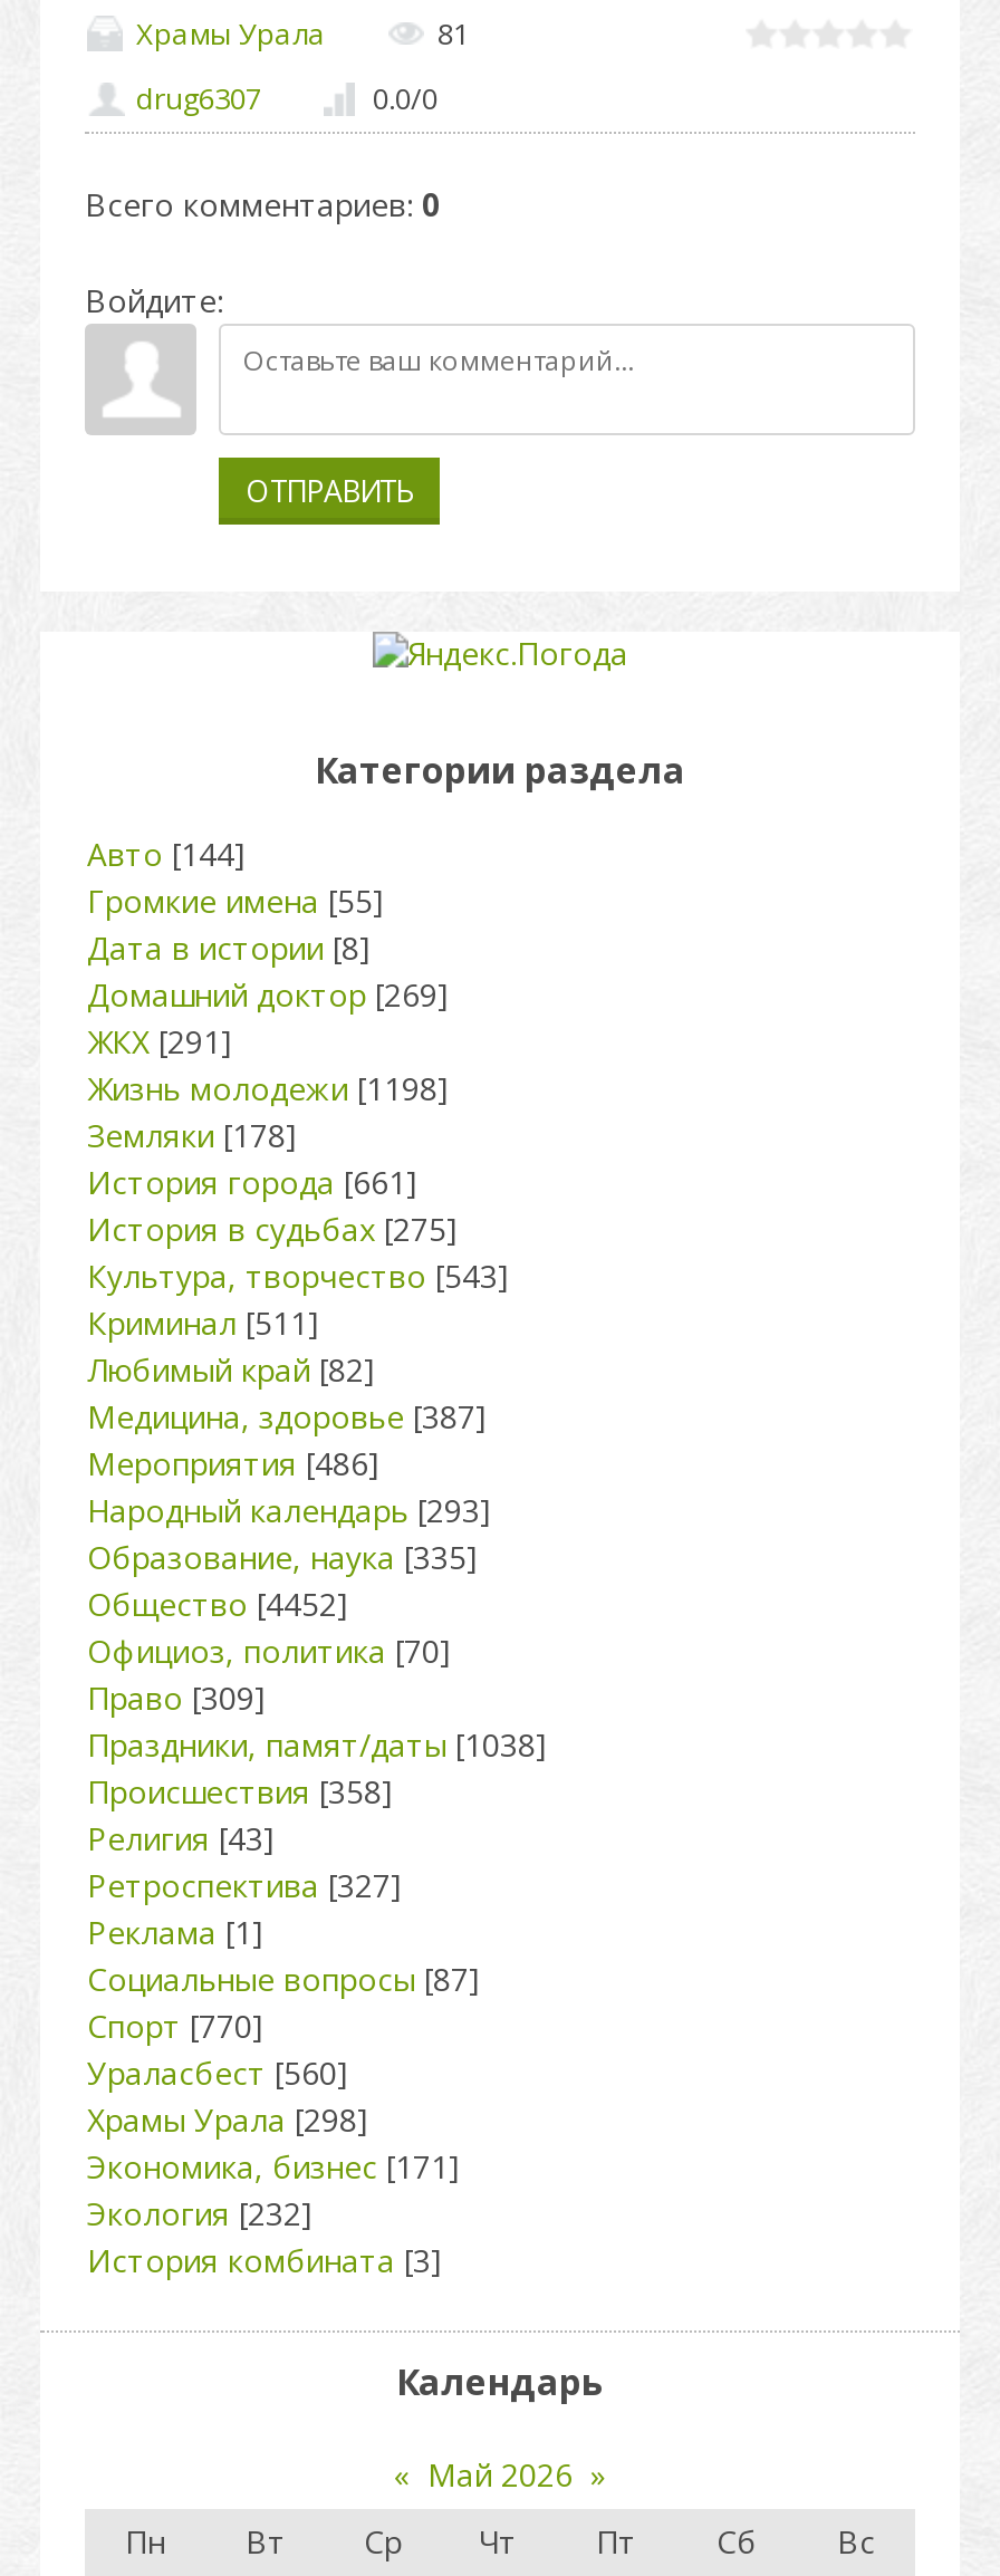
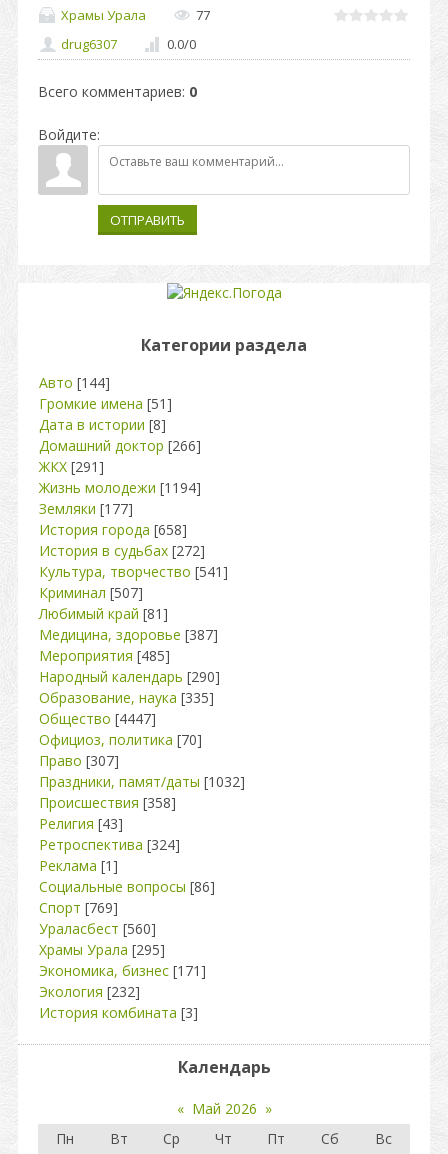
- 81
+ 77

- Громкие имена [55]
+ Громкие имена [51]

- Домашний доктор [269]
+ Домашний доктор [266]

- Жизнь молодежи [1198]
+ Жизнь молодежи [1194]

- Земляки [178]
+ Земляки [177]

- История города [661]
+ История города [658]

- История в судьбах [275]
+ История в судьбах [272]

- Культура, творчество [543]
+ Культура, творчество [541]

- Криминал [511]
+ Криминал [507]

- Любимый край [82]
+ Любимый край [81]

- Мероприятия [486]
+ Мероприятия [485]

- Народный календарь [293]
+ Народный календарь [290]

- Общество [4452]
+ Общество [4447]

- Право [309]
+ Право [307]

- Праздники, памят/даты [1038]
+ Праздники, памят/даты [1032]

- Ретроспектива [327]
+ Ретроспектива [324]

- Социальные вопросы [87]
+ Социальные вопросы [86]

- Спорт [770]
+ Спорт [769]

- Храмы Урала [298]
+ Храмы Урала [295]
